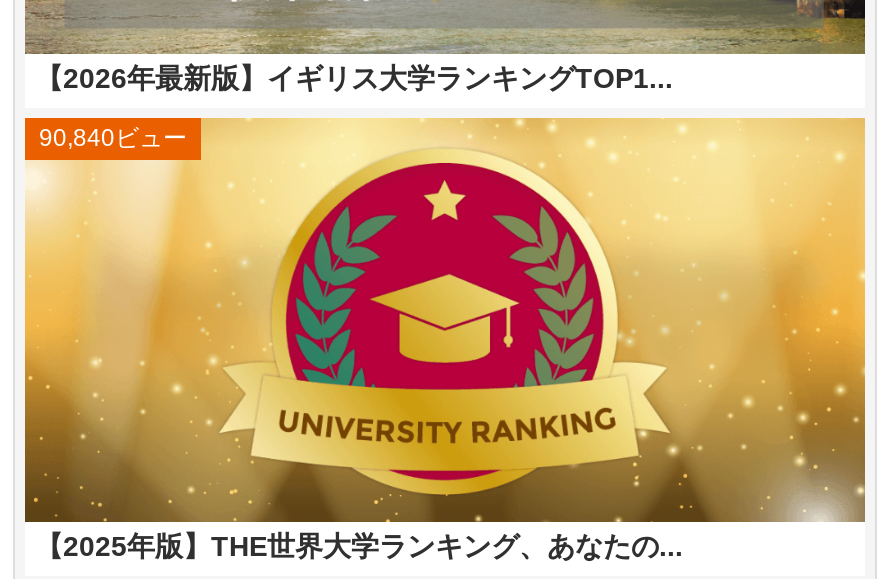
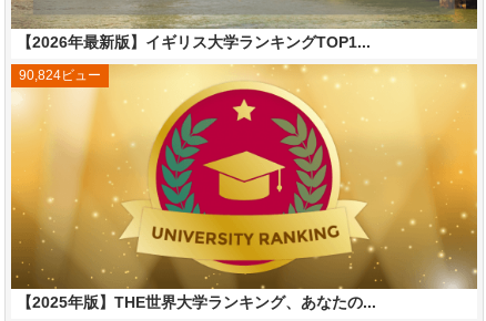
- 90,840ビュー
+ 90,824ビュー
